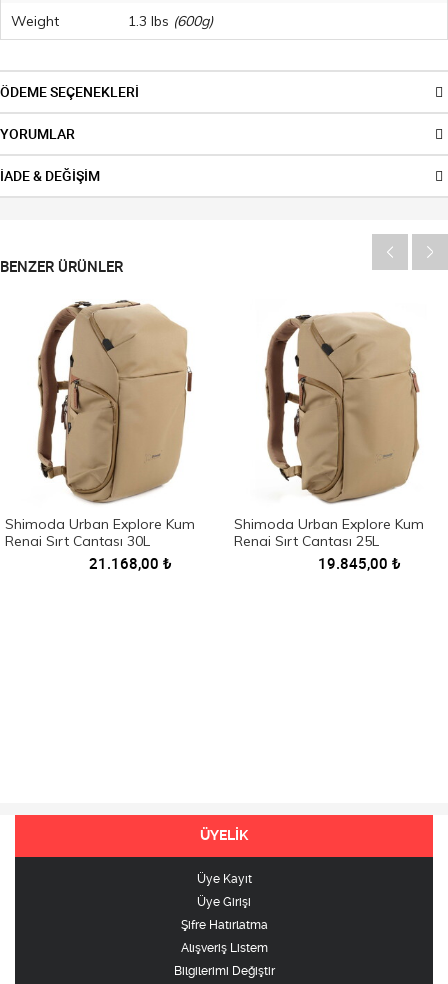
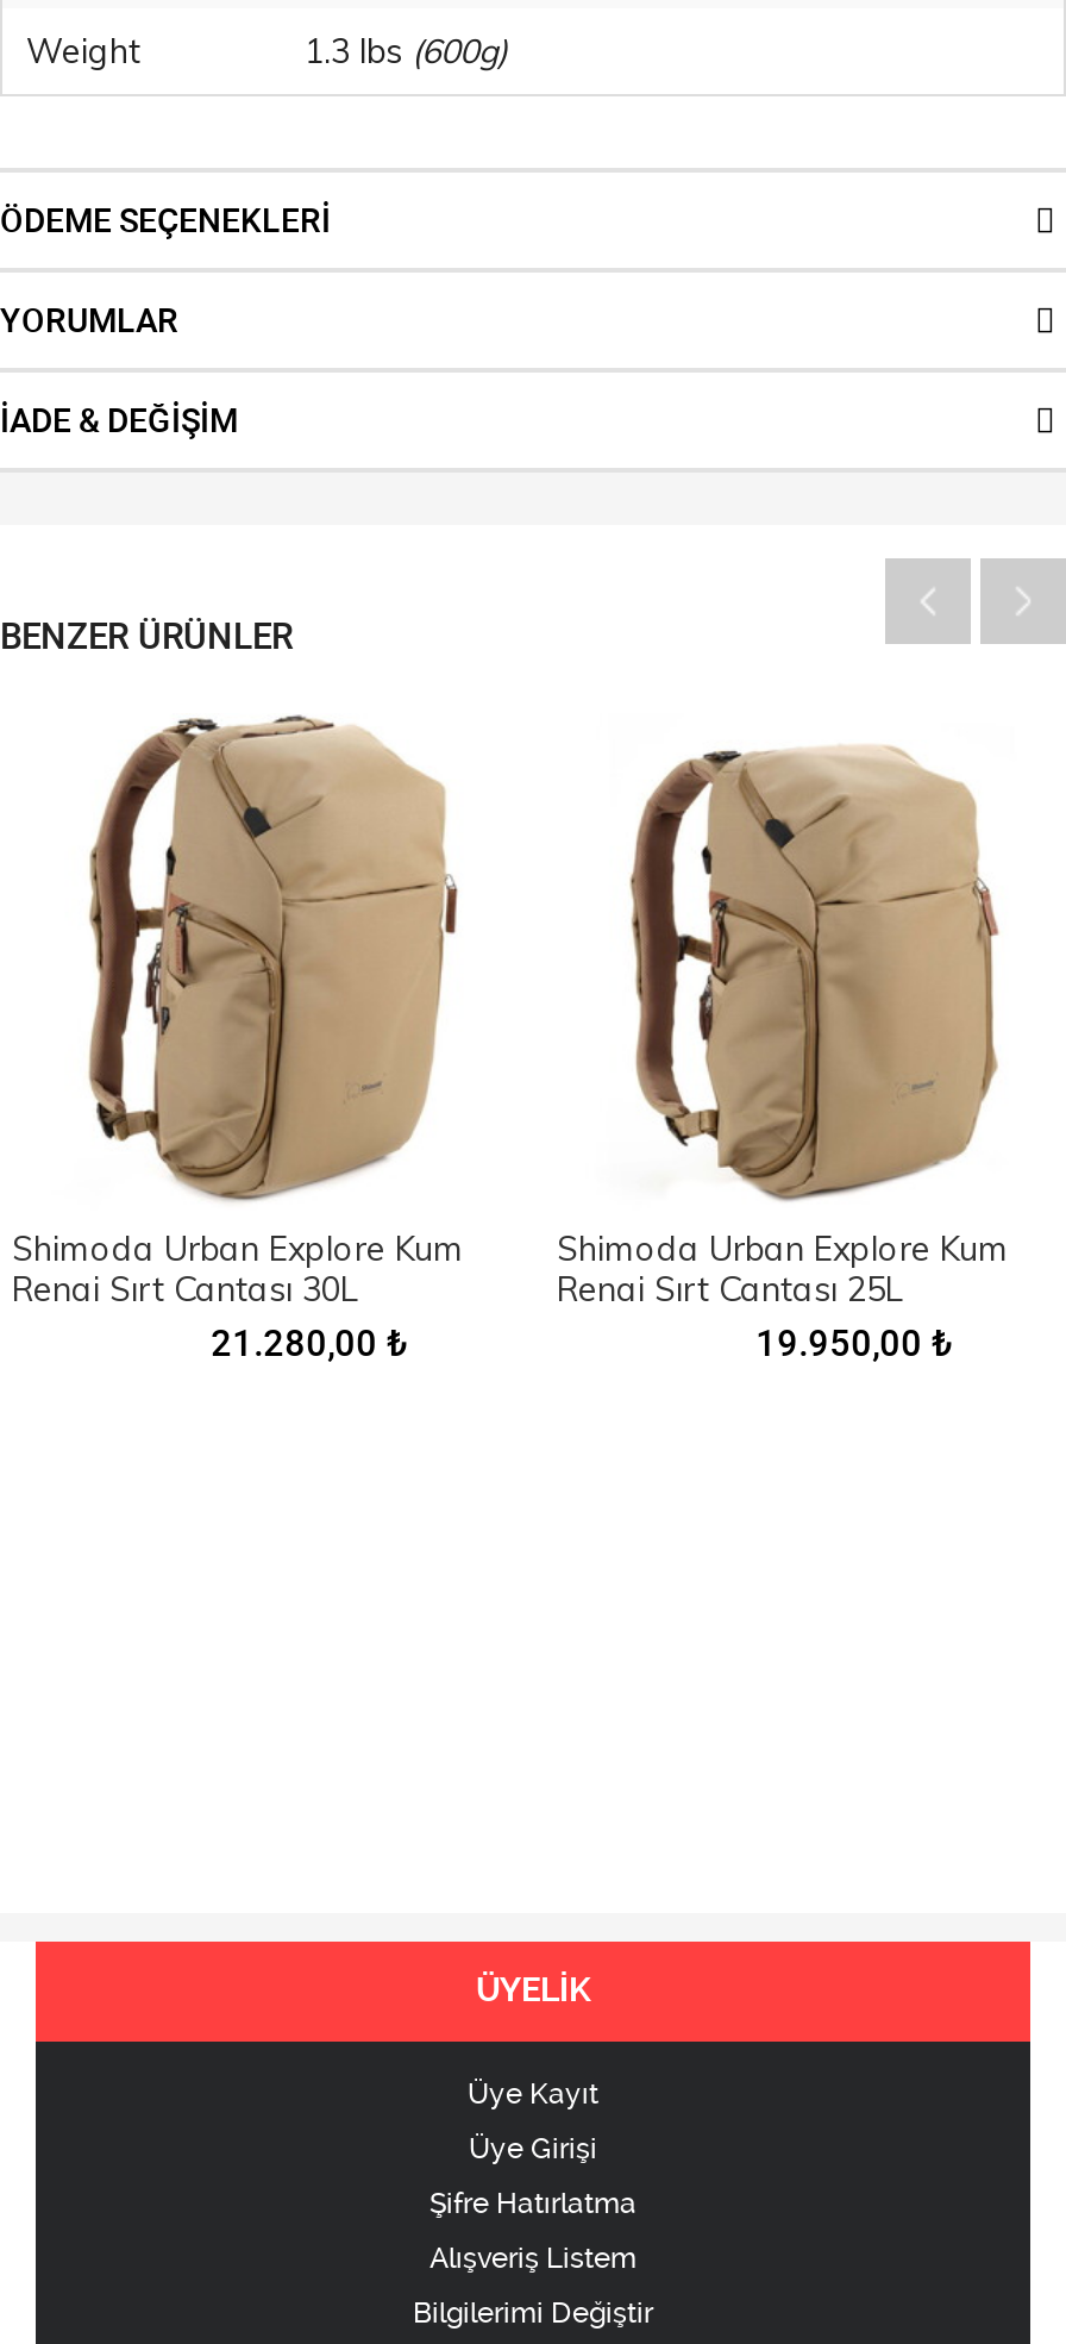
- 21.168,00 ₺
+ 21.280,00 ₺

- 19.845,00 ₺
+ 19.950,00 ₺
